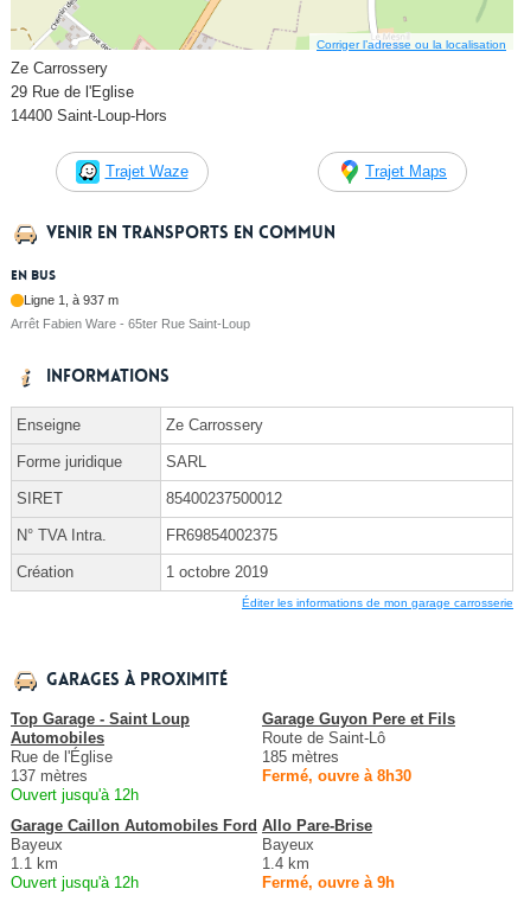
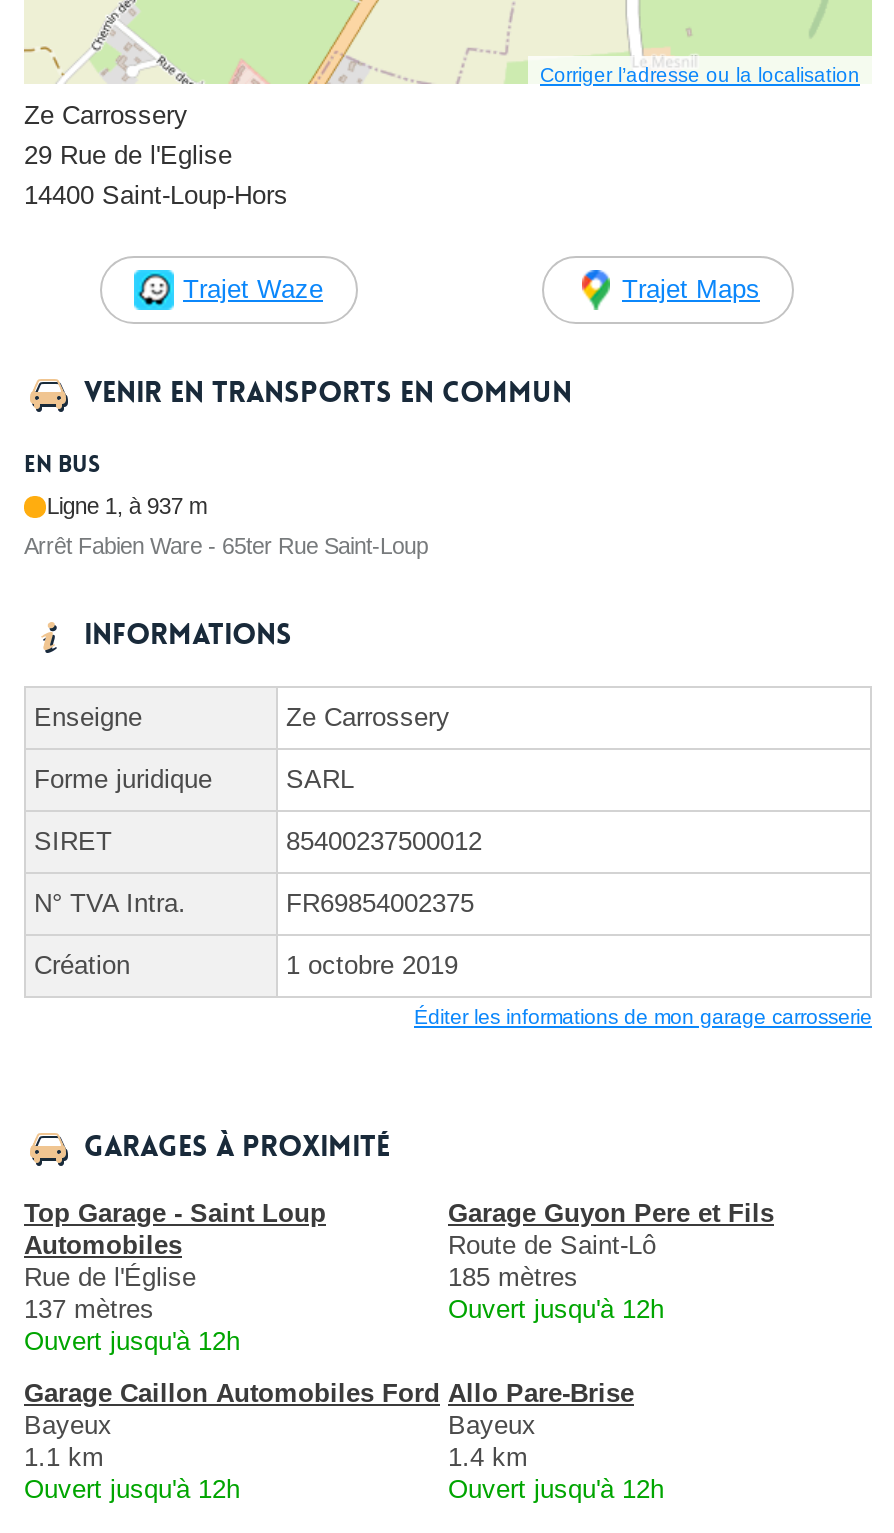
- Fermé, ouvre à 8h30
+ Ouvert jusqu'à 12h

- Fermé, ouvre à 9h
+ Ouvert jusqu'à 12h
